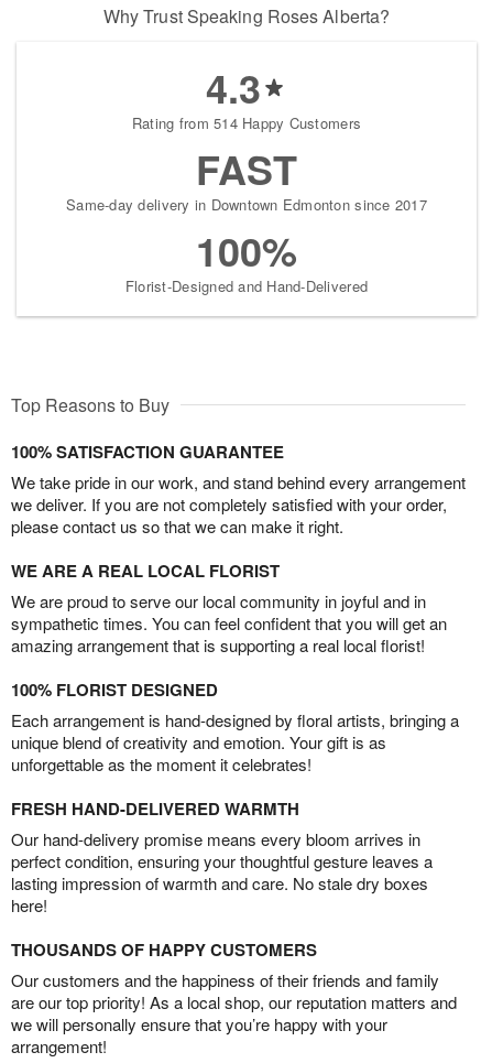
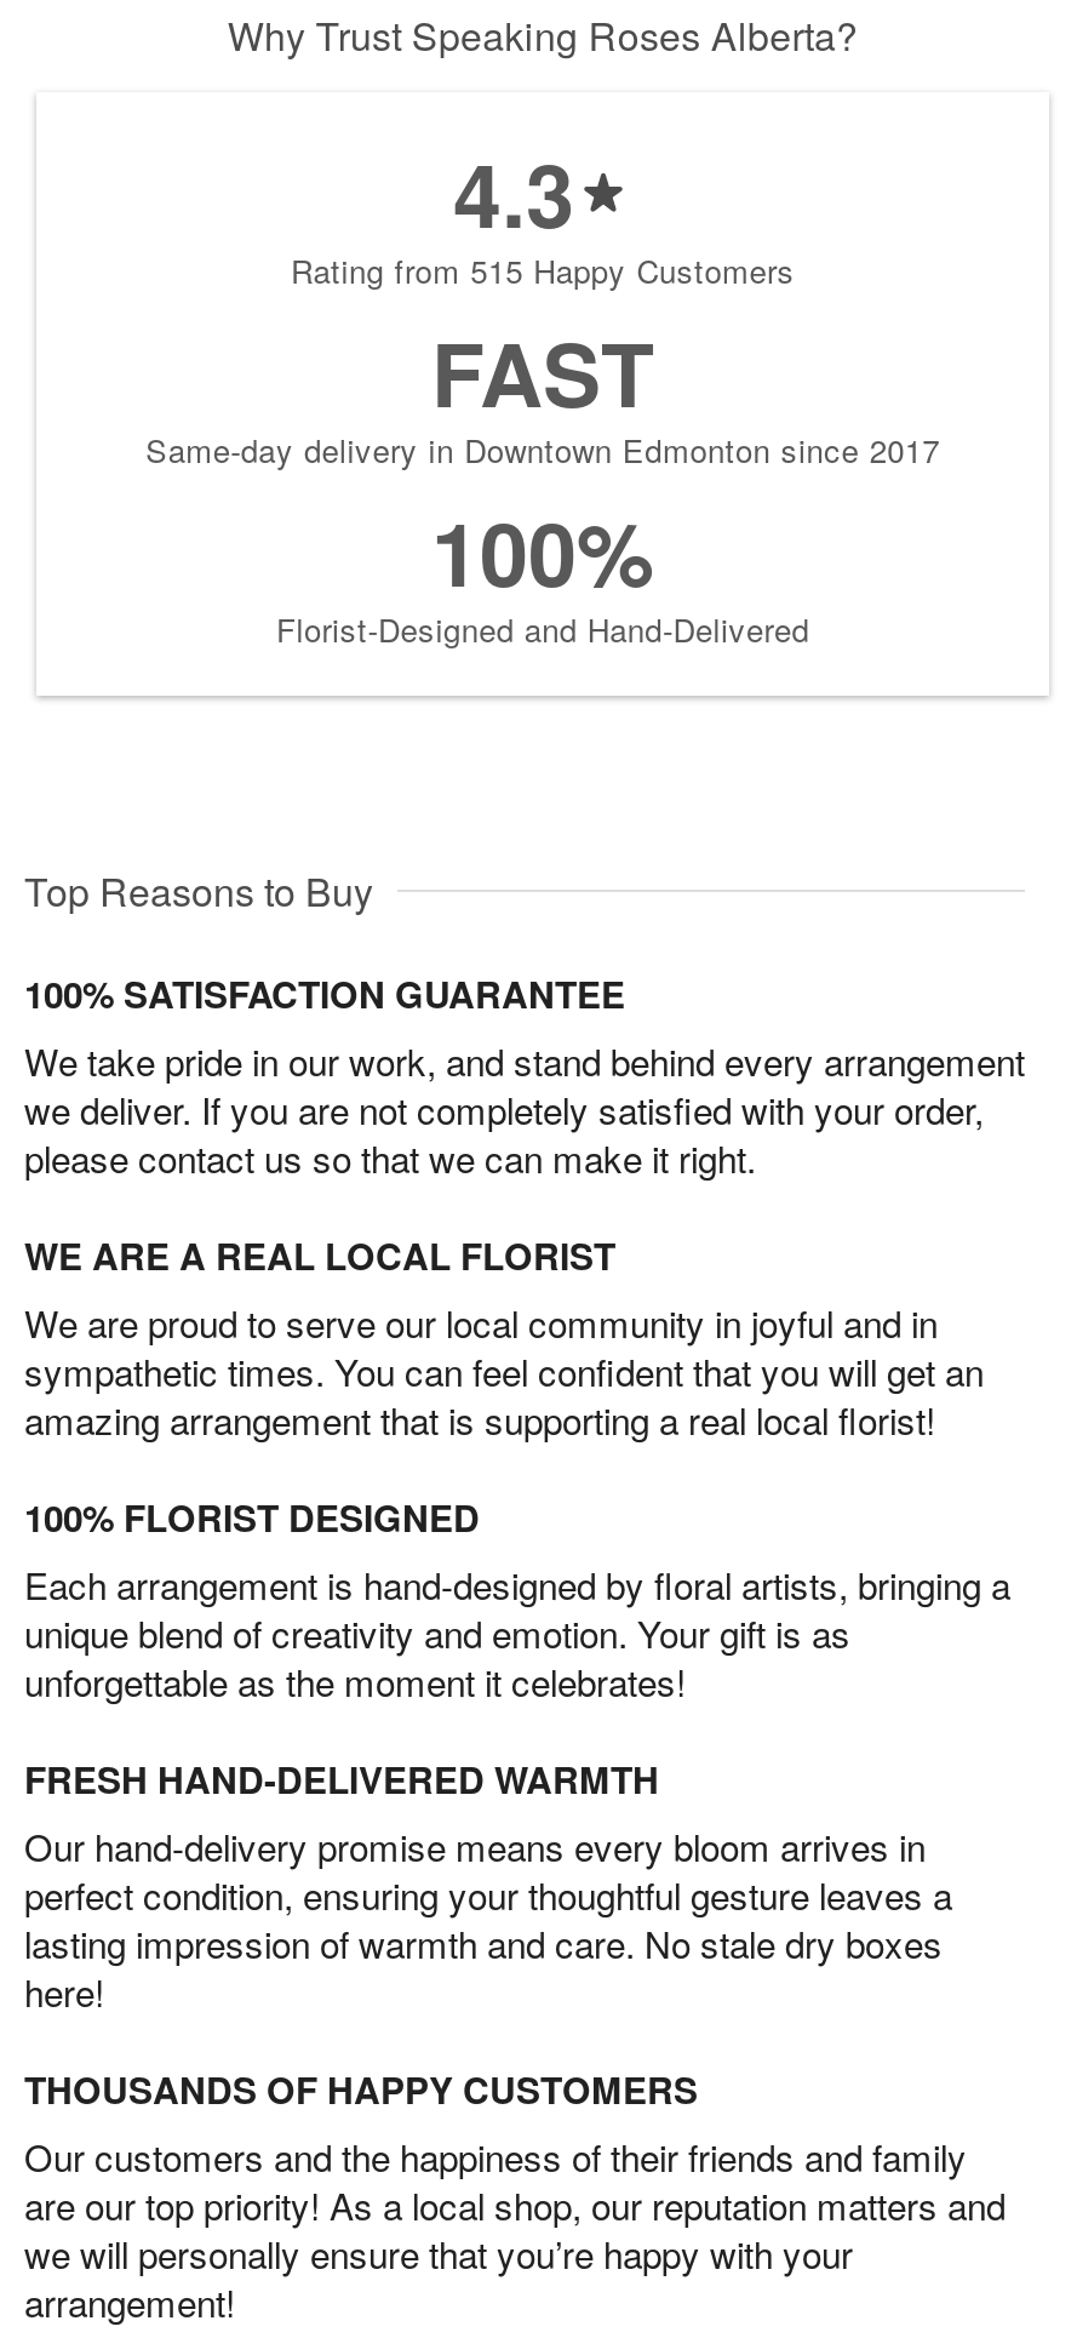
- Rating from 514 Happy Customers
+ Rating from 515 Happy Customers
